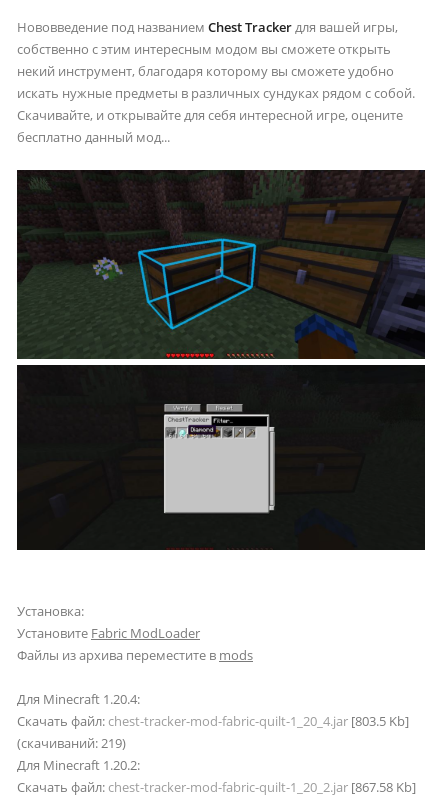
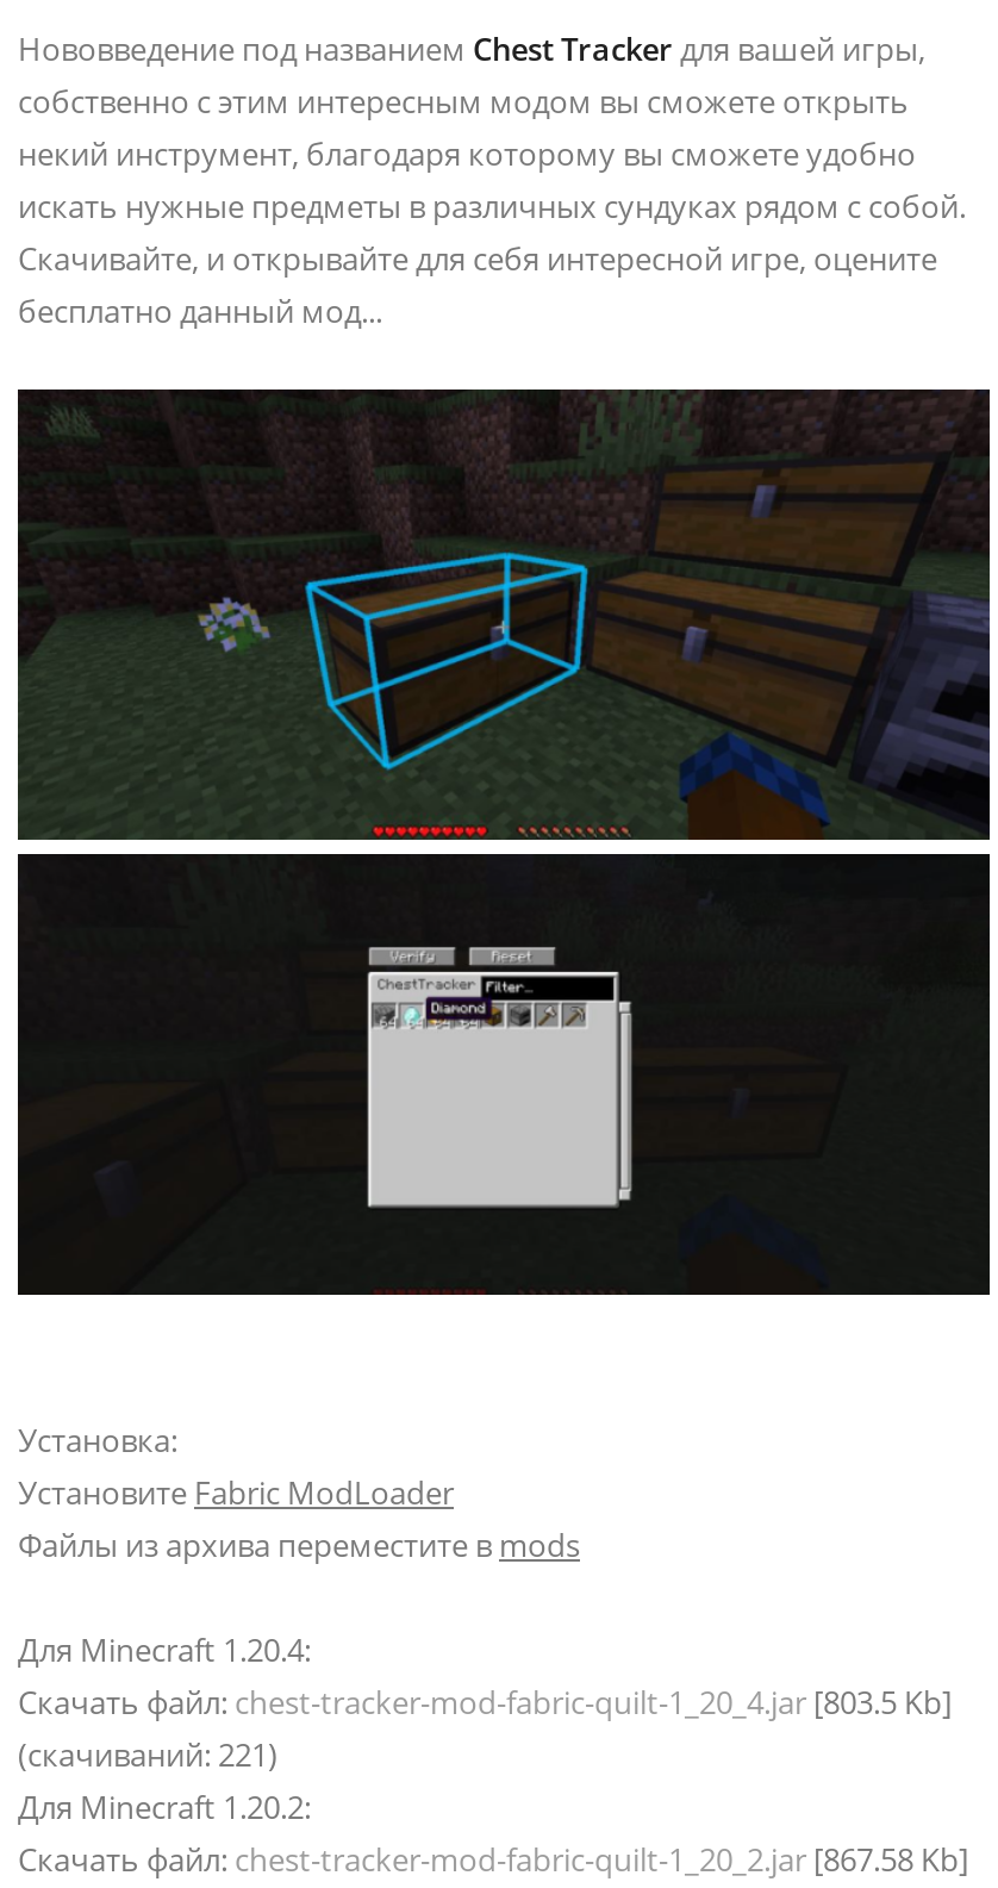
- (cкачиваний: 219)
+ (cкачиваний: 221)
